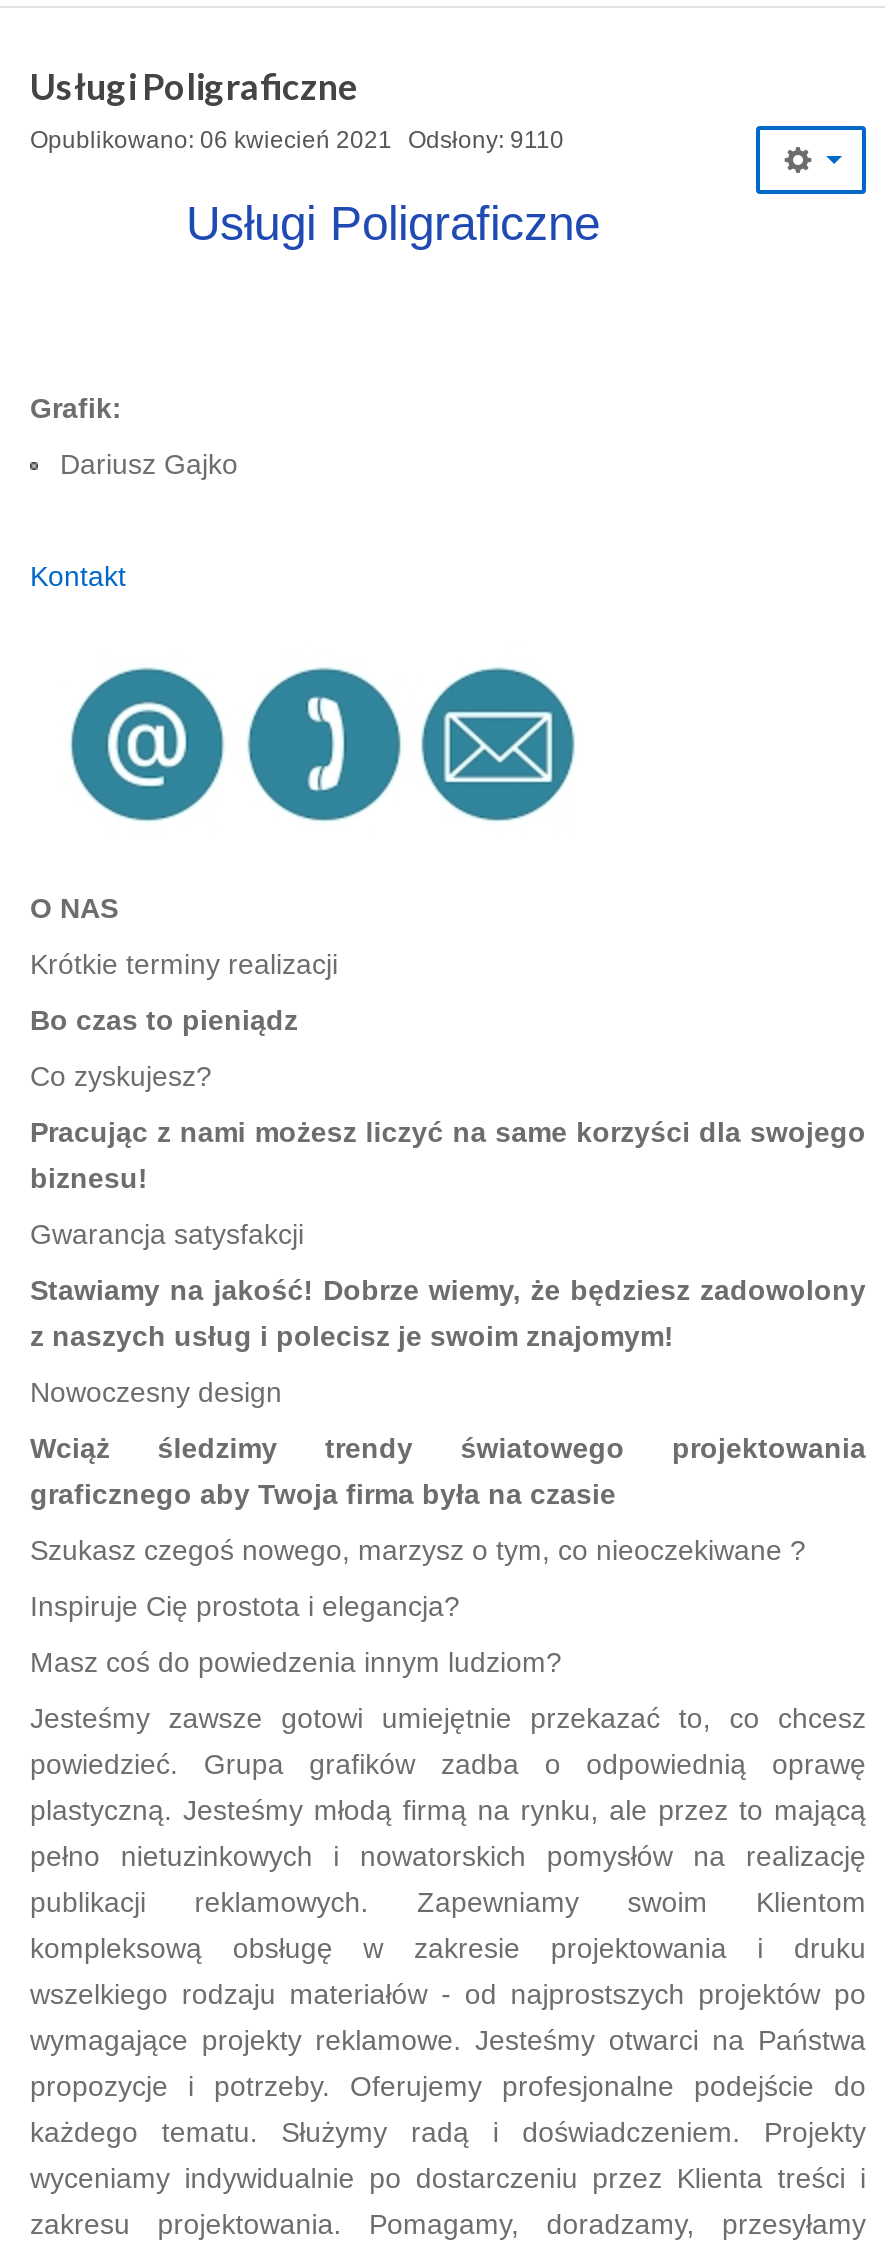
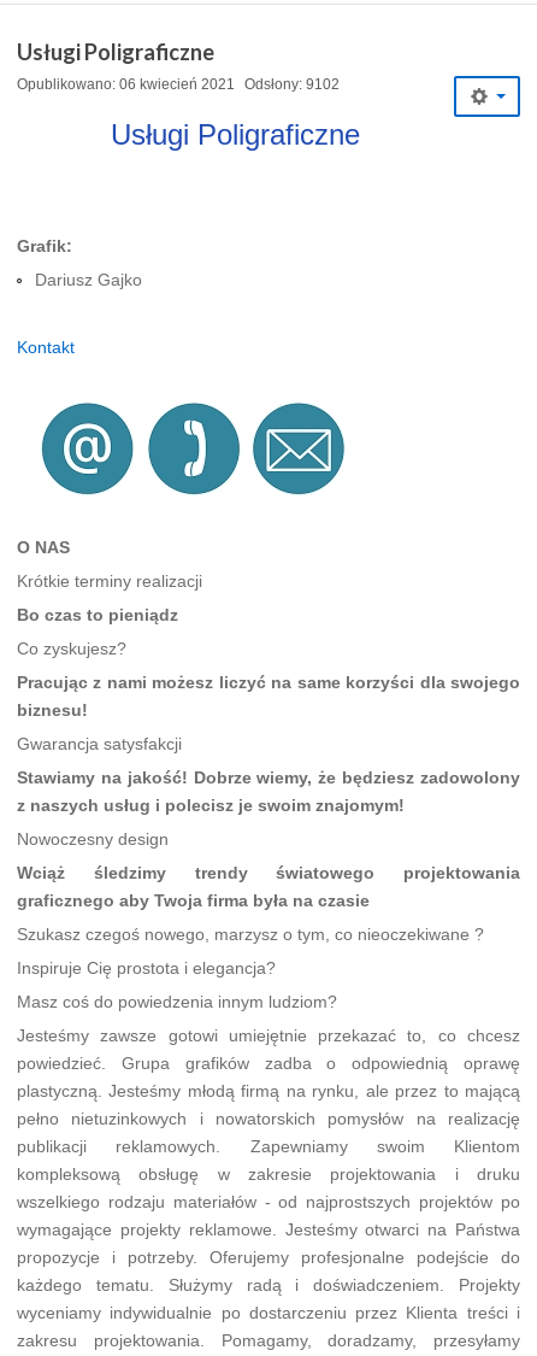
- Opublikowano: 06 kwiecień 2021 Odsłony: 9110
+ Opublikowano: 06 kwiecień 2021 Odsłony: 9102
